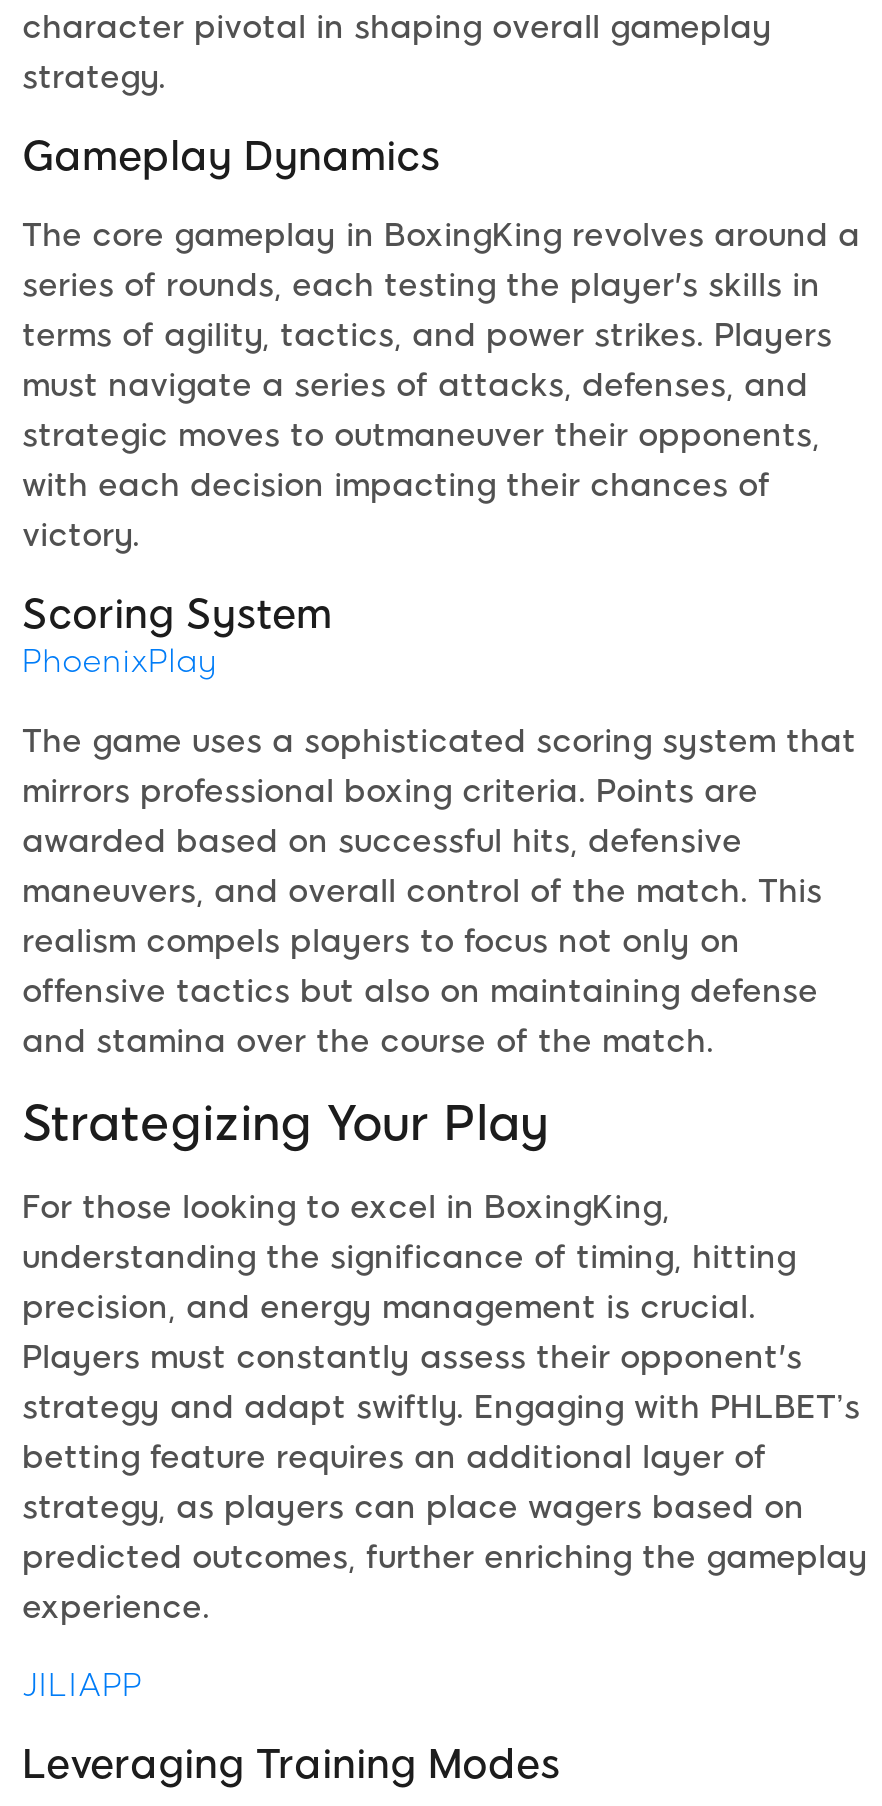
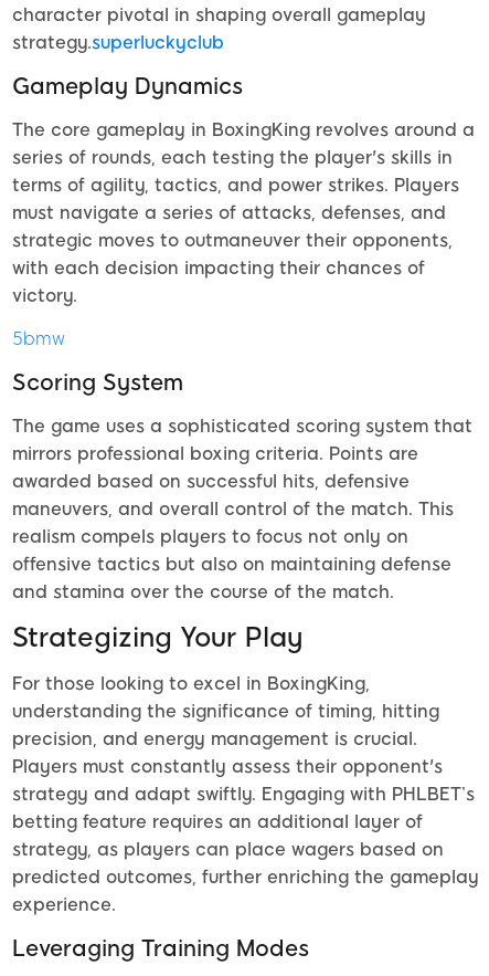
- strategy.
+ strategy.superluckyclub

+ 5bmw

moved down: Scoring System

- PhoenixPlay

- JILIAPP
